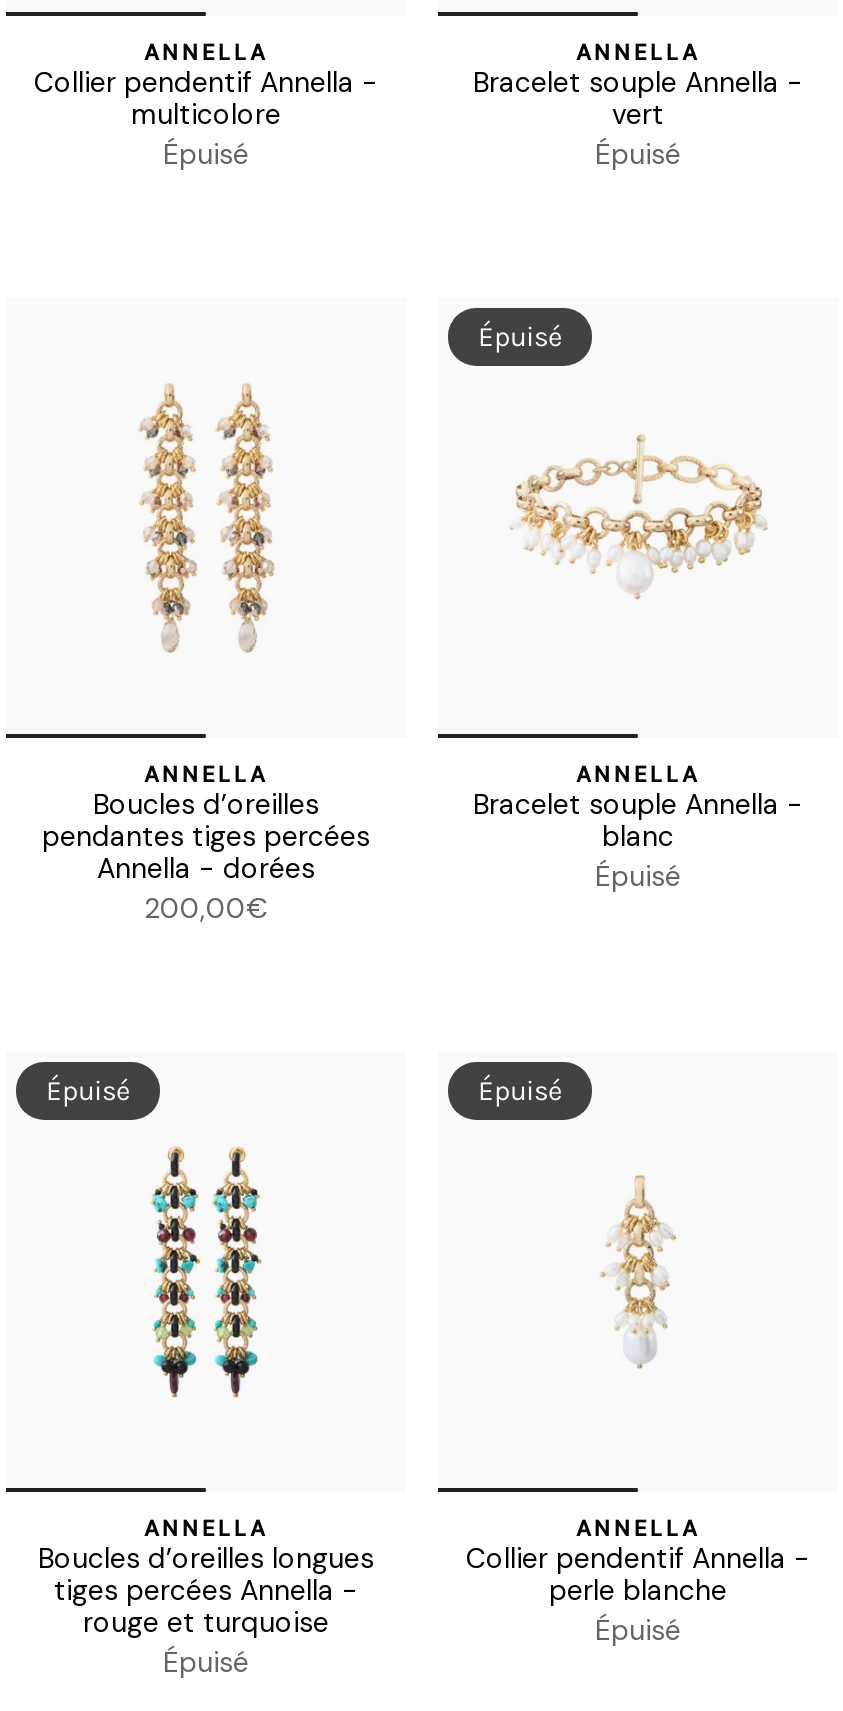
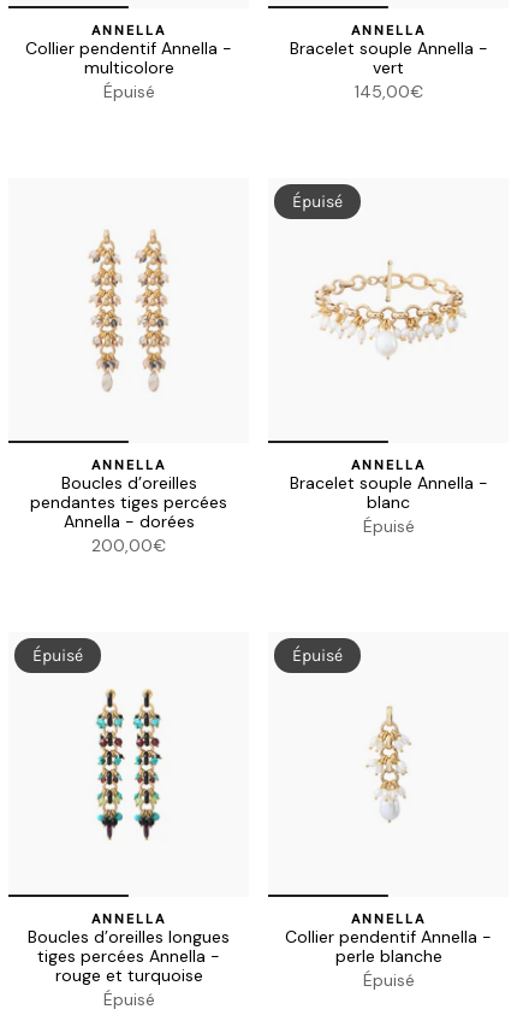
- Épuisé
+ 145,00€
